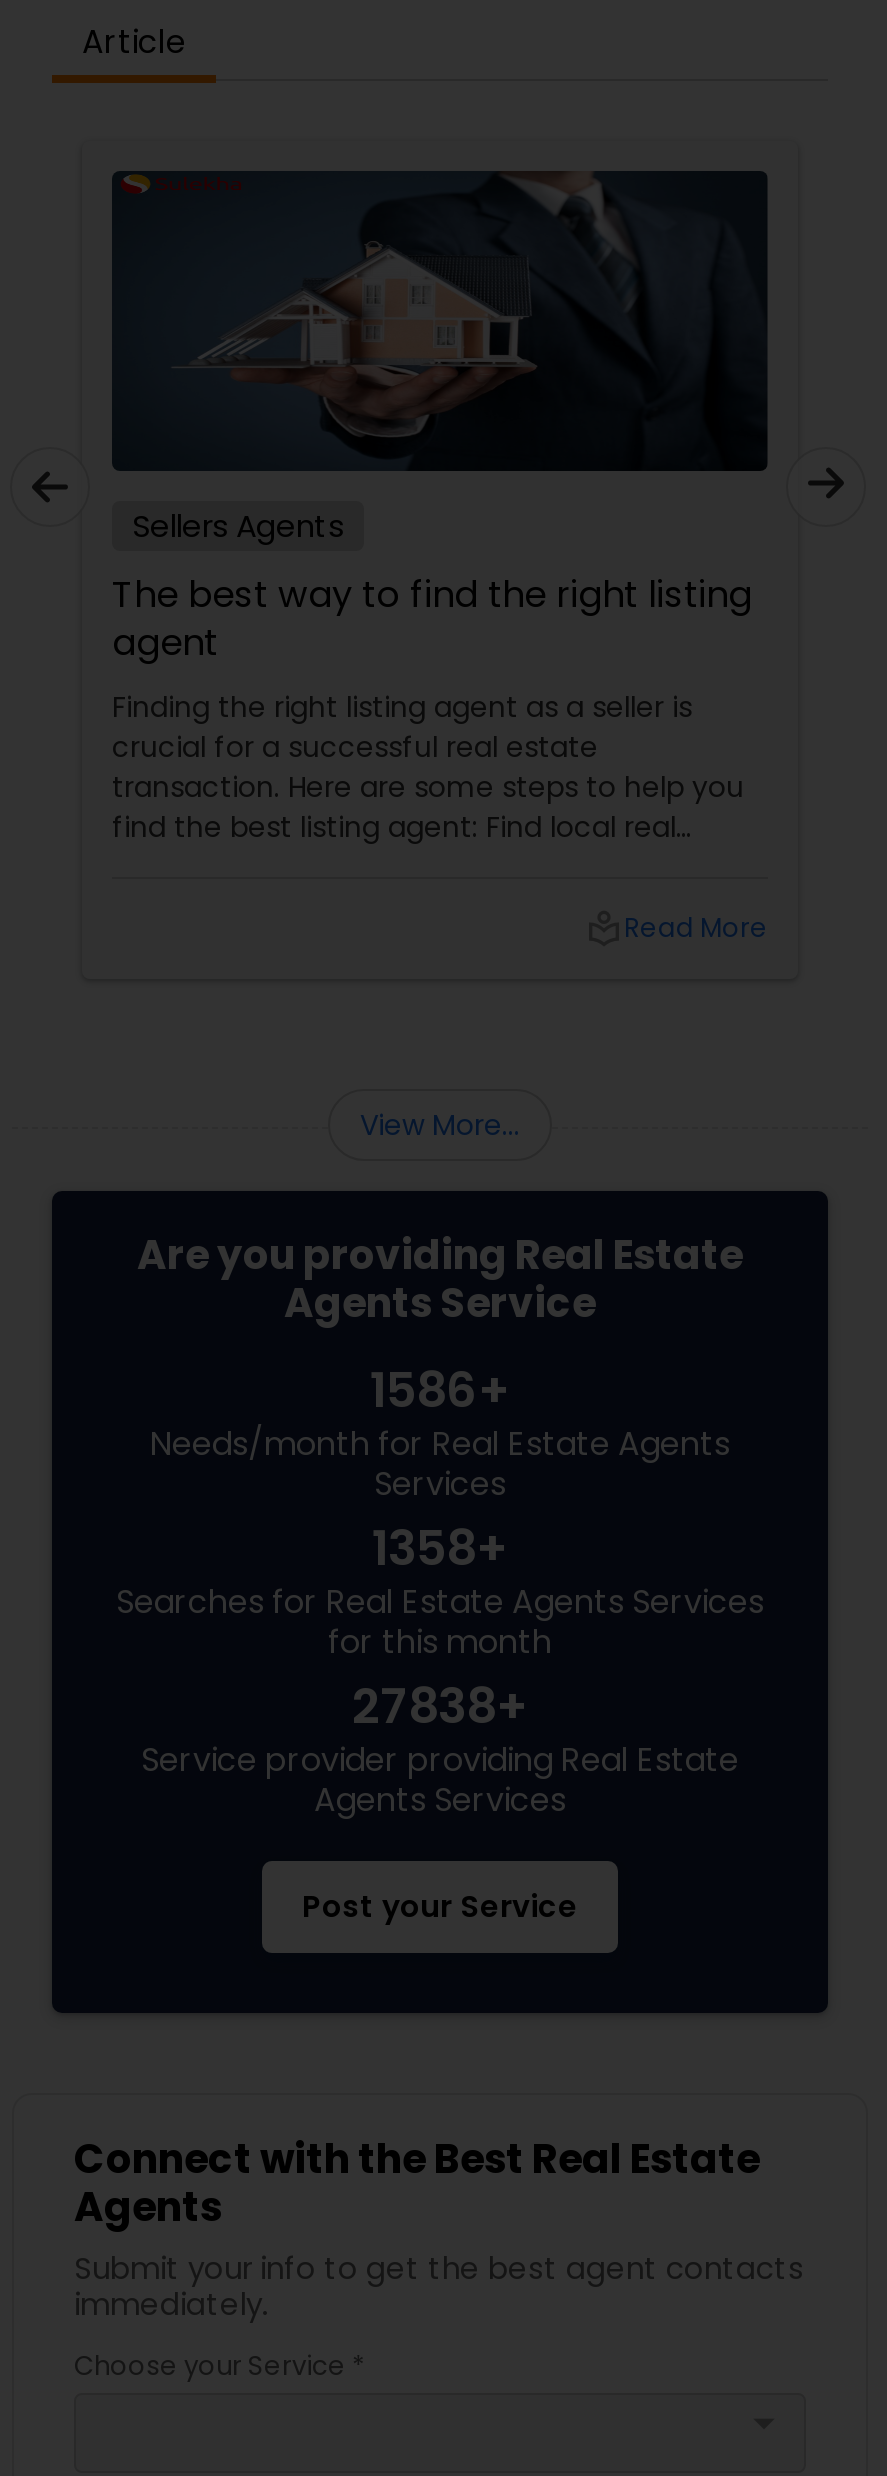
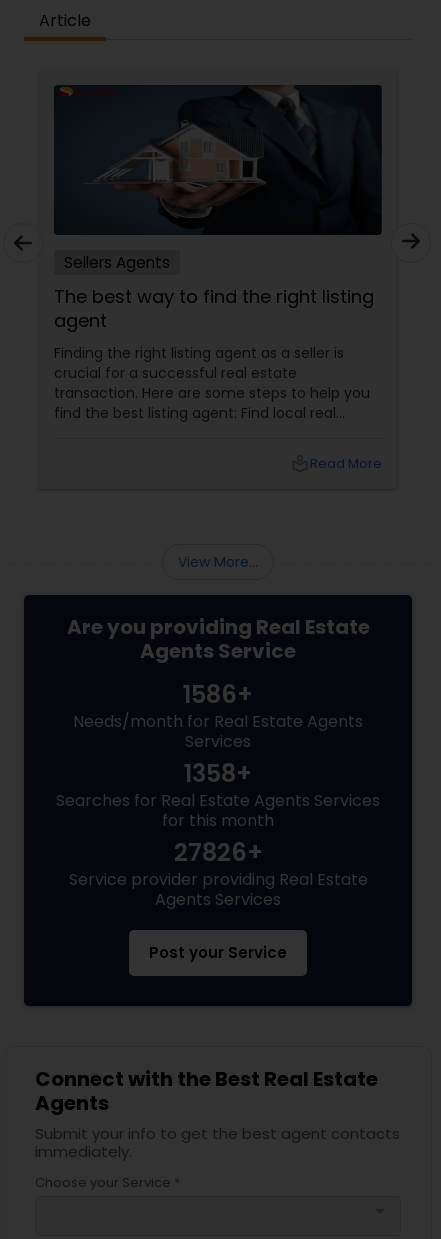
- 27838+
+ 27826+
